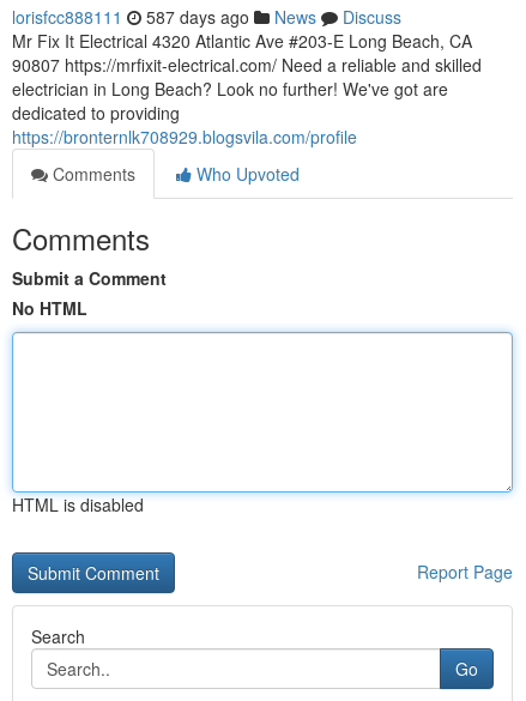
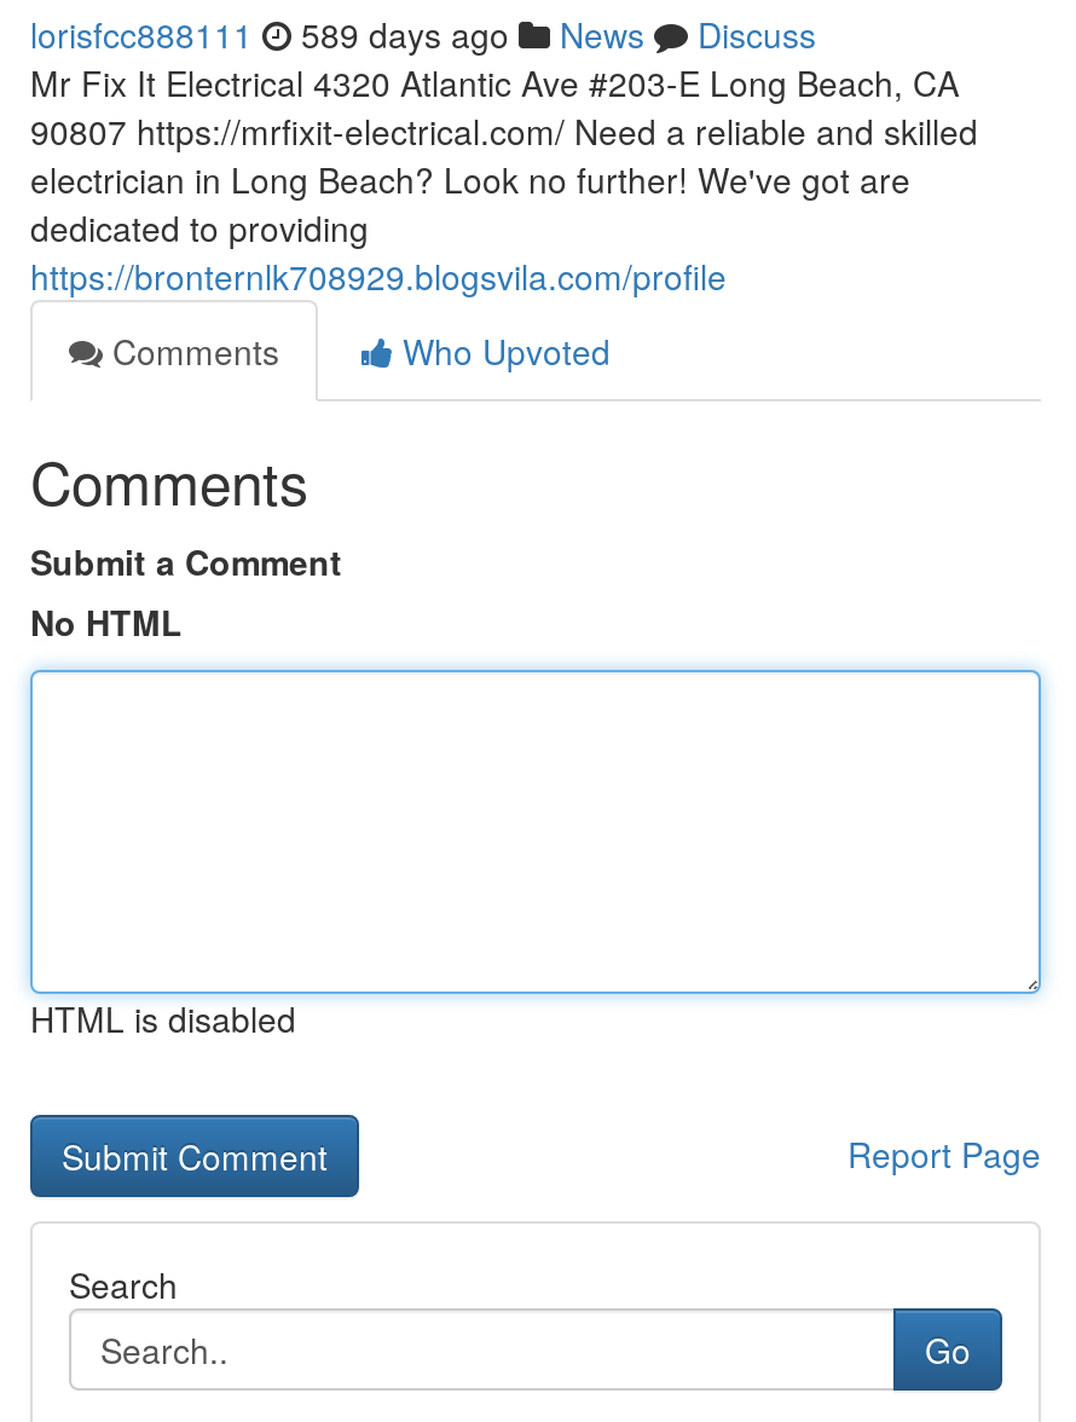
- lorisfcc888111 587 days ago News Discuss
+ lorisfcc888111 589 days ago News Discuss
